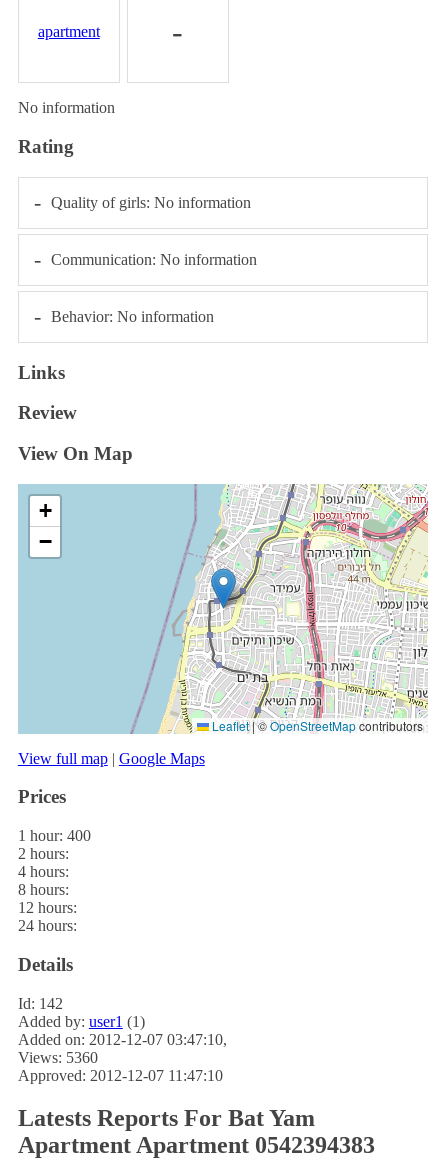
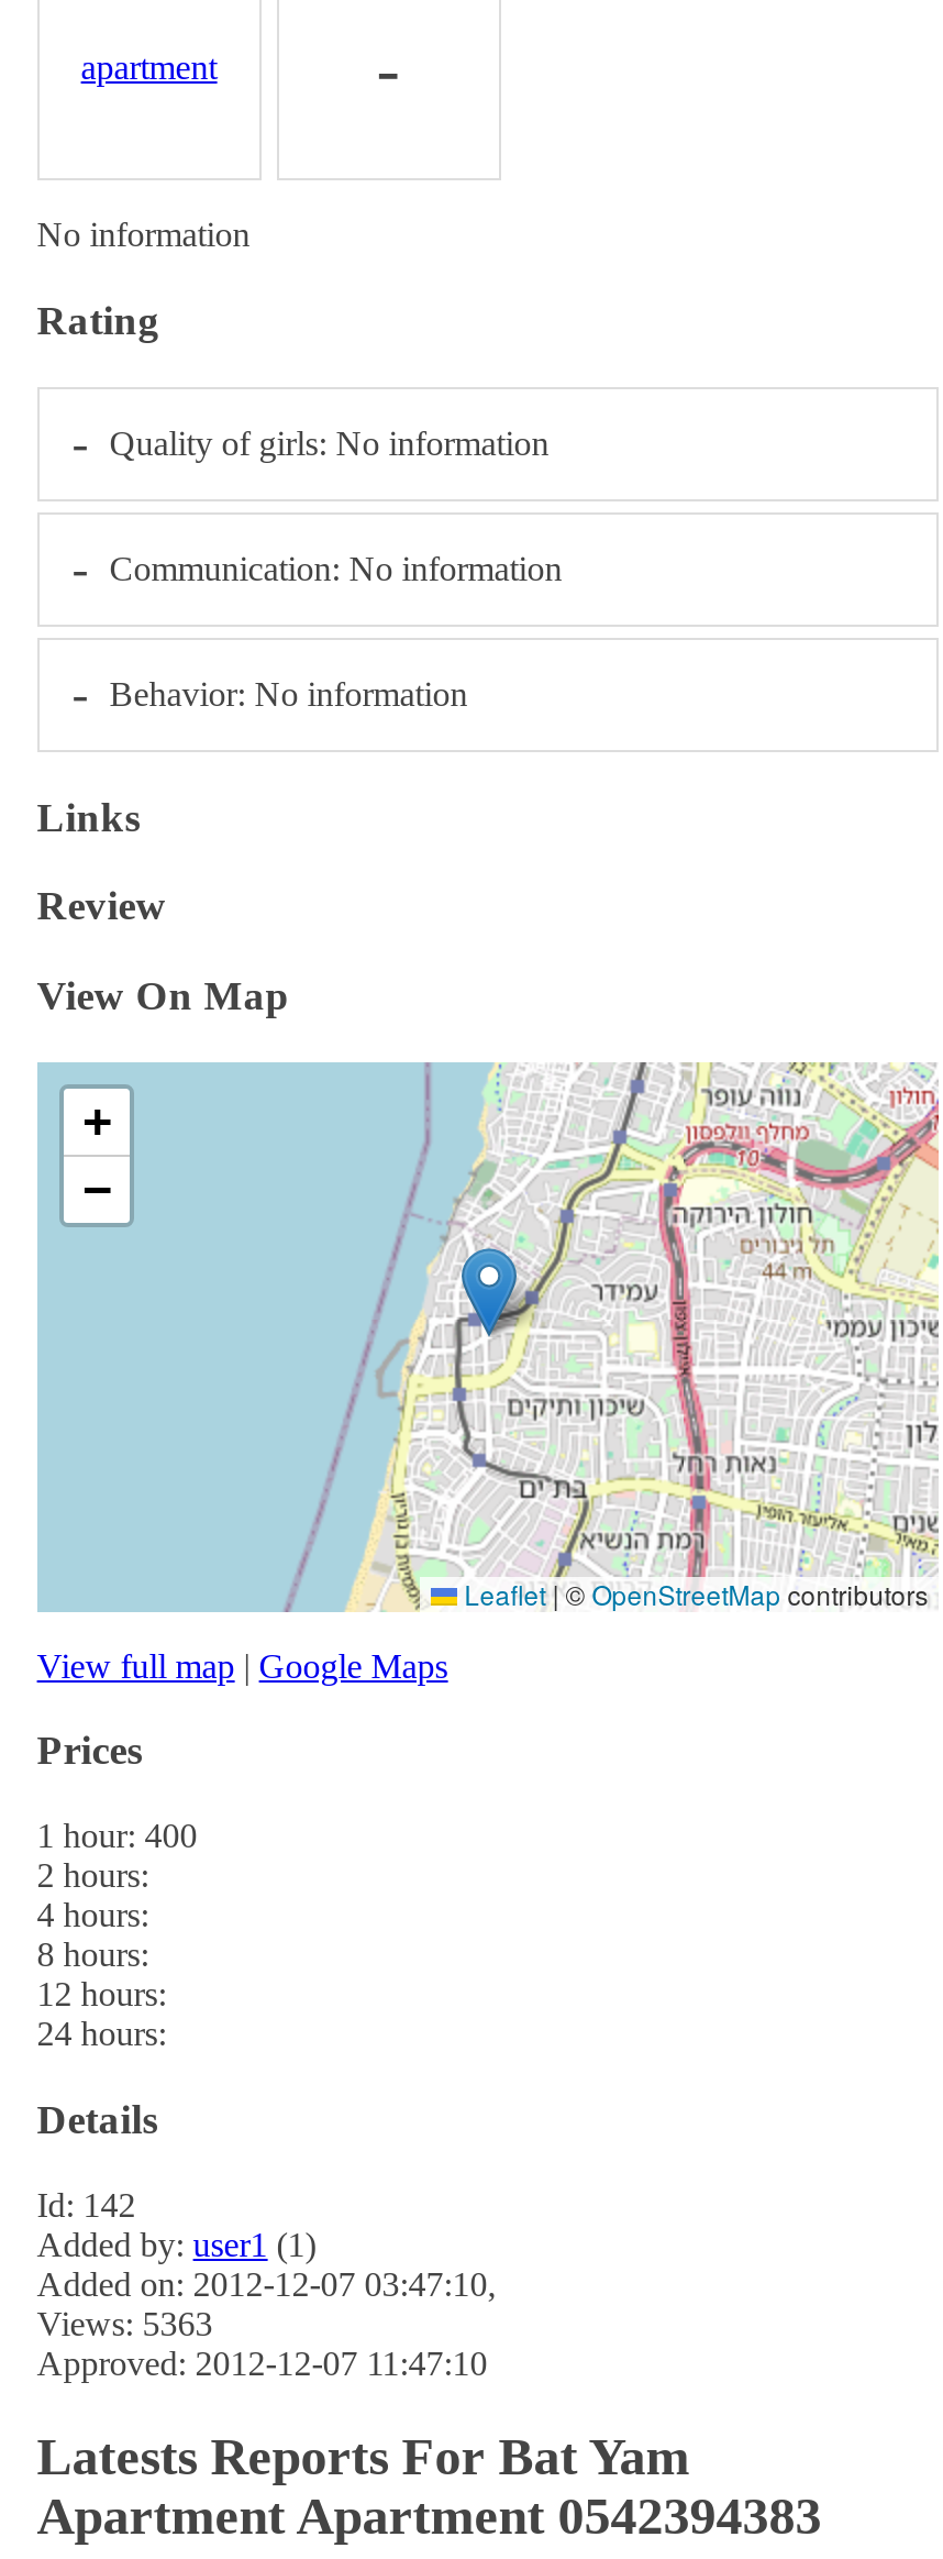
- Views: 5360
+ Views: 5363
